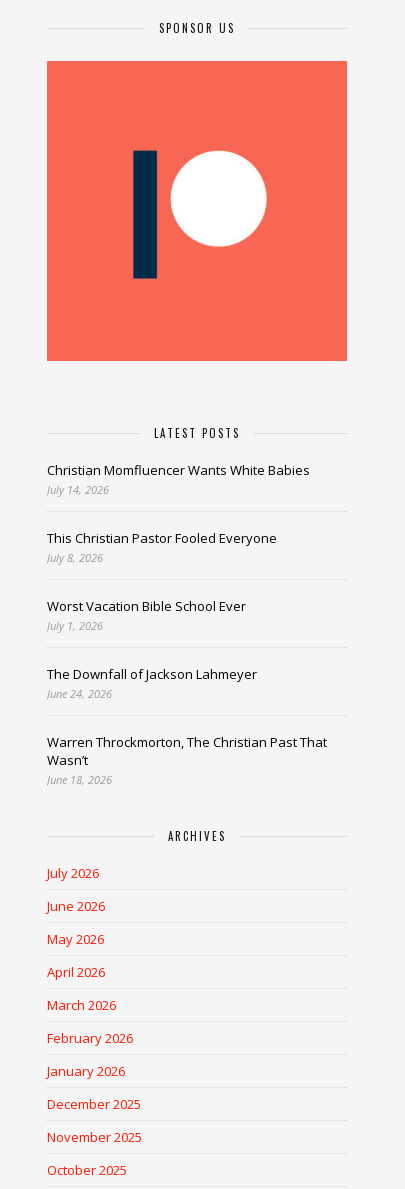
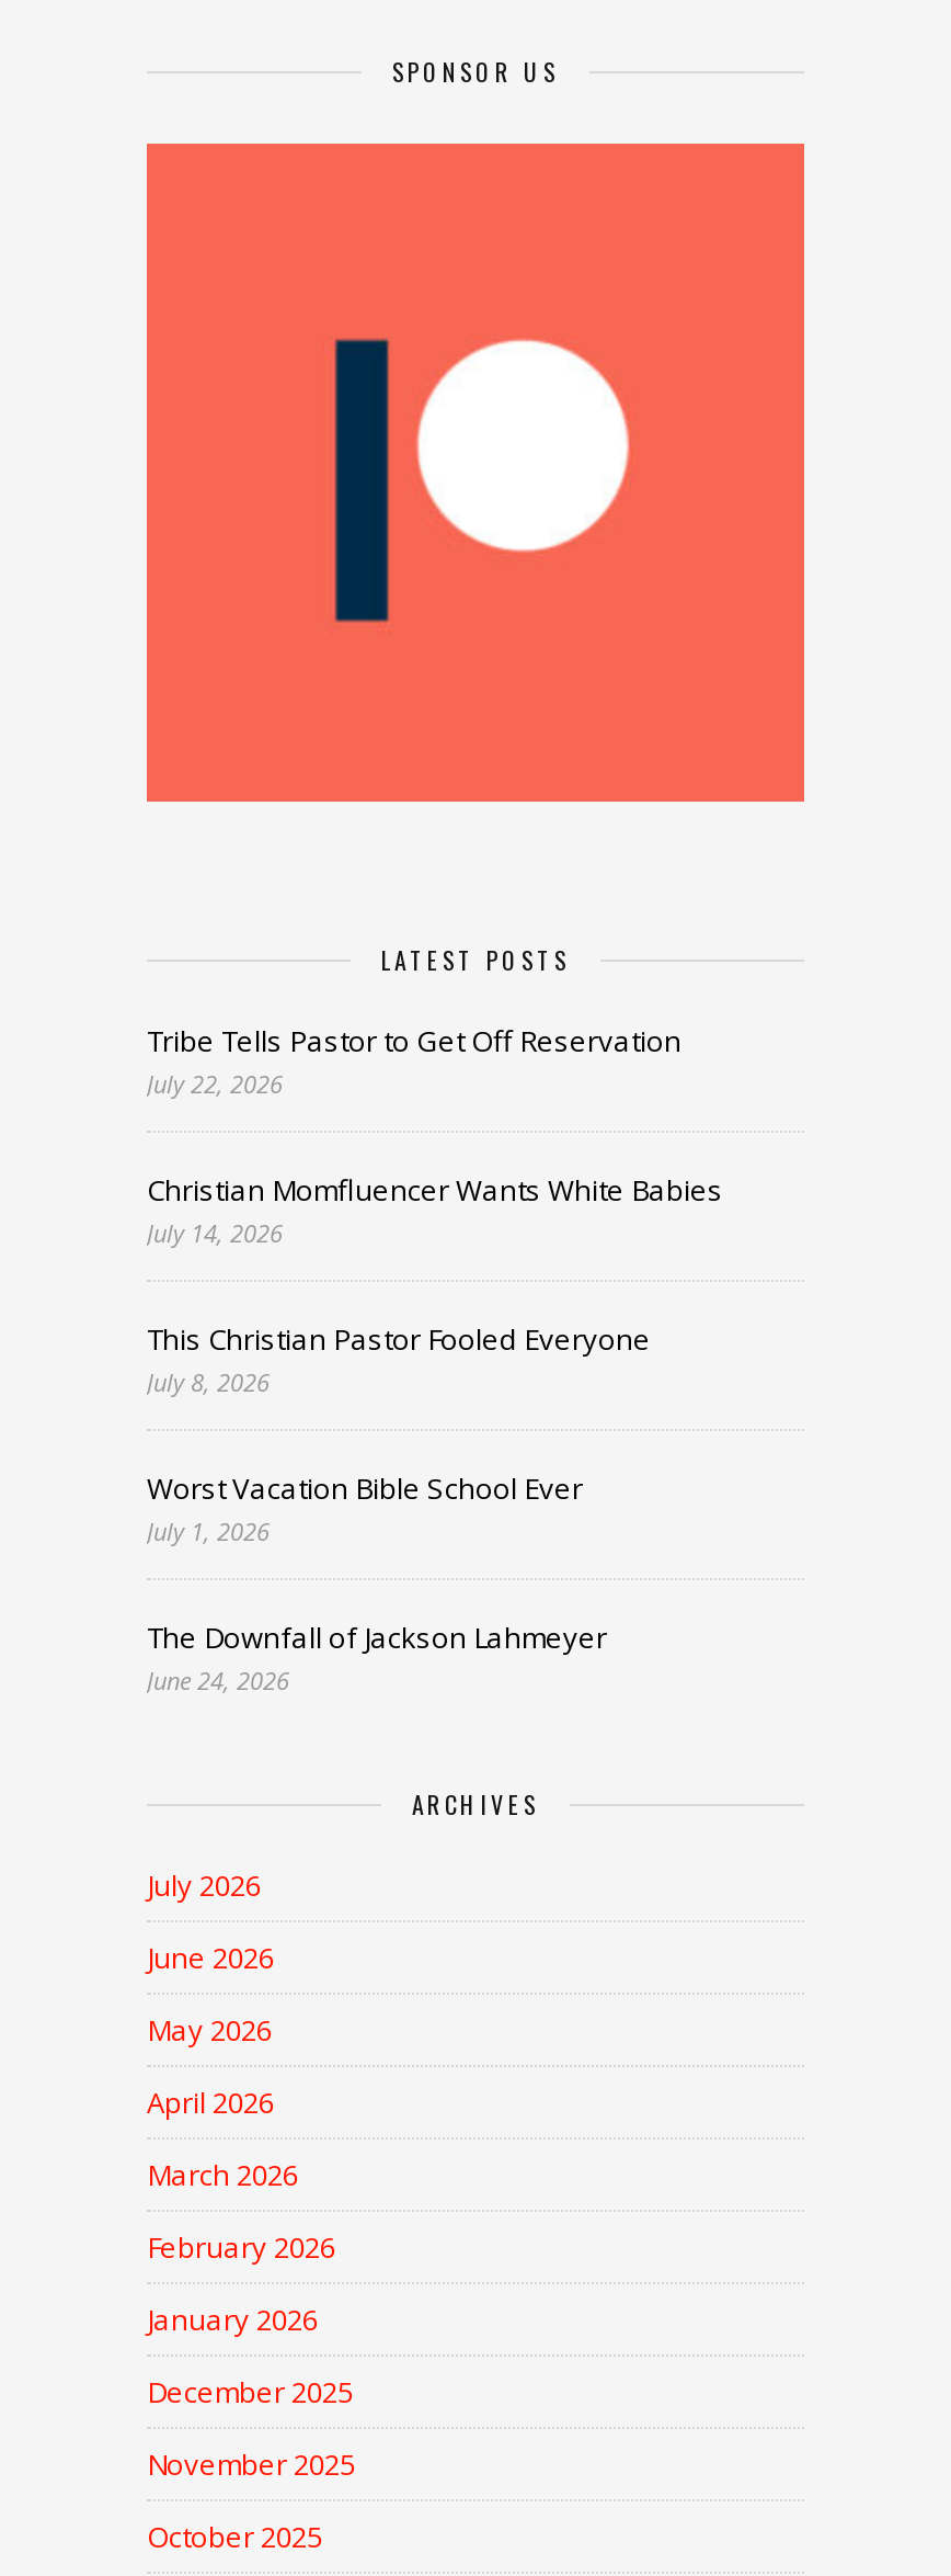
+ Tribe Tells Pastor to Get Off Reservation
+ July 22, 2026

moved down: Christian Momfluencer Wants White Babies | July 14, 2026 | This Christian Pastor Fooled Everyone | July 8, 2026 | Worst Vacation Bible School Ever | July 1, 2026 | The Downfall of Jackson Lahmeyer | June 24, 2026

- Warren Throckmorton, The Christian Past That
- Wasn’t
- June 18, 2026
